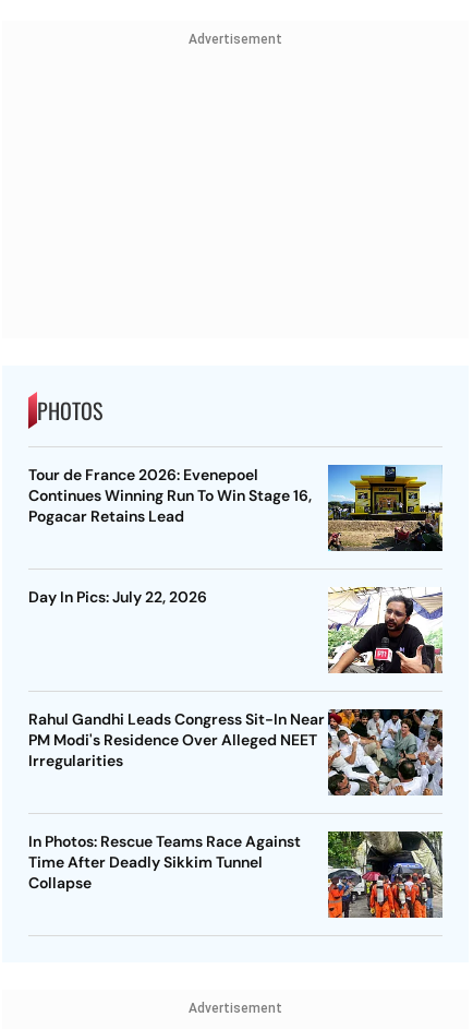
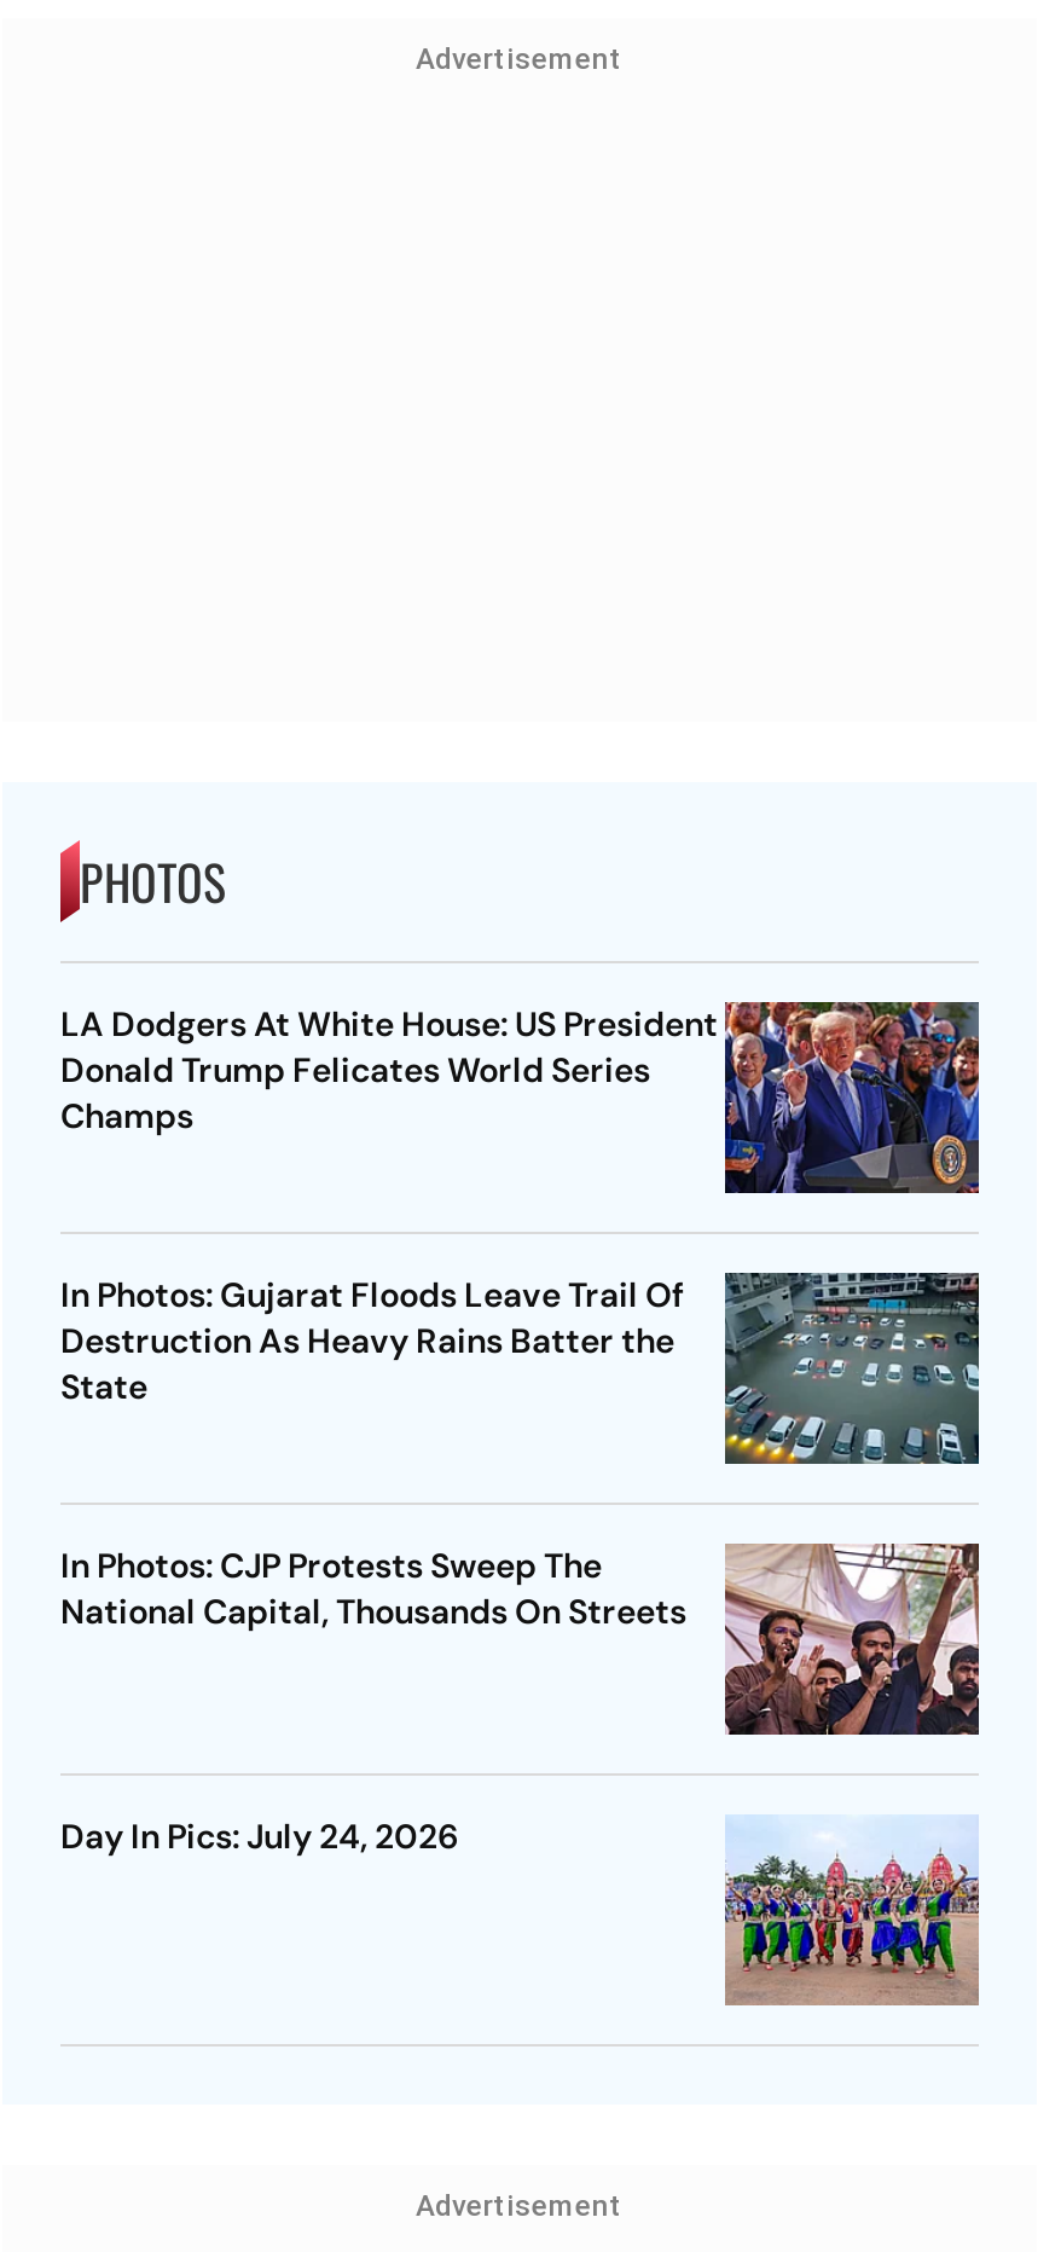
- [image]
- Tour de France 2026: Evenepoel
- Continues Winning Run To Win Stage 16,
- Pogacar Retains Lead
+ [image]
+ LA Dodgers At White House: US President
+ Donald Trump Felicates World Series
+ Champs

- Day In Pics: July 22, 2026
+ In Photos: Gujarat Floods Leave Trail Of
+ Destruction As Heavy Rains Batter the
+ State

- [image]
+ [image]

- [image]
- Rahul Gandhi Leads Congress Sit-In Near
- PM Modi's Residence Over Alleged NEET
- Irregularities
+ [image]
+ In Photos: CJP Protests Sweep The
+ National Capital, Thousands On Streets

- In Photos: Rescue Teams Race Against
- Time After Deadly Sikkim Tunnel
- Collapse
+ Day In Pics: July 24, 2026

- [image]
+ [image]
